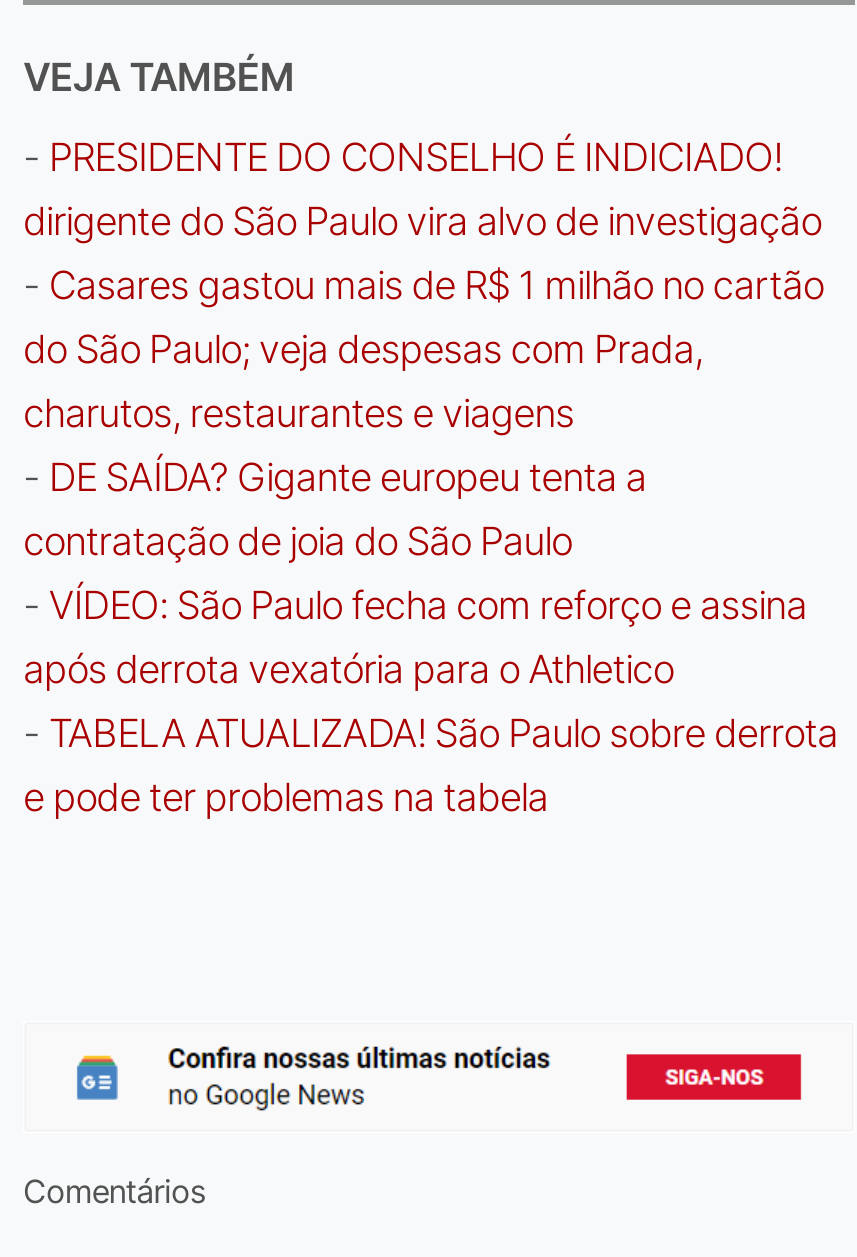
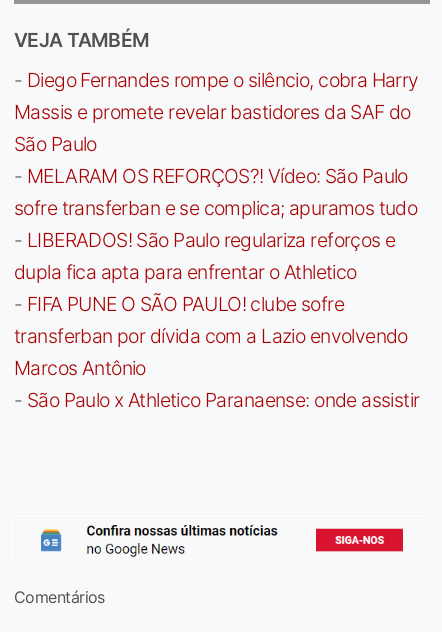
- - PRESIDENTE DO CONSELHO É INDICIADO!
- dirigente do São Paulo vira alvo de investigação
- - Casares gastou mais de R$ 1 milhão no cartão
- do São Paulo; veja despesas com Prada,
- charutos, restaurantes e viagens
- - DE SAÍDA? Gigante europeu tenta a
- contratação de joia do São Paulo
- - VÍDEO: São Paulo fecha com reforço e assina
- após derrota vexatória para o Athletico
- - TABELA ATUALIZADA! São Paulo sobre derrota
- e pode ter problemas na tabela
+ - Diego Fernandes rompe o silêncio, cobra Harry
+ Massis e promete revelar bastidores da SAF do
+ São Paulo
+ - MELARAM OS REFORÇOS?! Vídeo: São Paulo
+ sofre transferban e se complica; apuramos tudo
+ - LIBERADOS! São Paulo regulariza reforços e
+ dupla fica apta para enfrentar o Athletico
+ - FIFA PUNE O SÃO PAULO! clube sofre
+ transferban por dívida com a Lazio envolvendo
+ Marcos Antônio
+ - São Paulo x Athletico Paranaense: onde assistir
